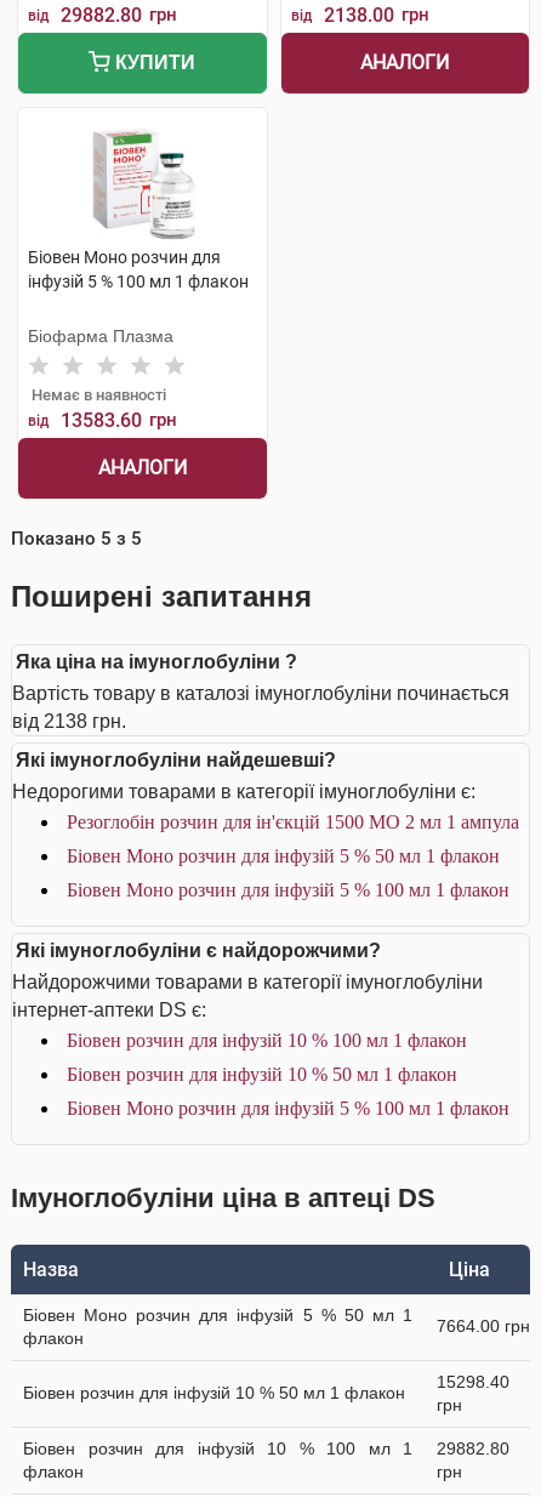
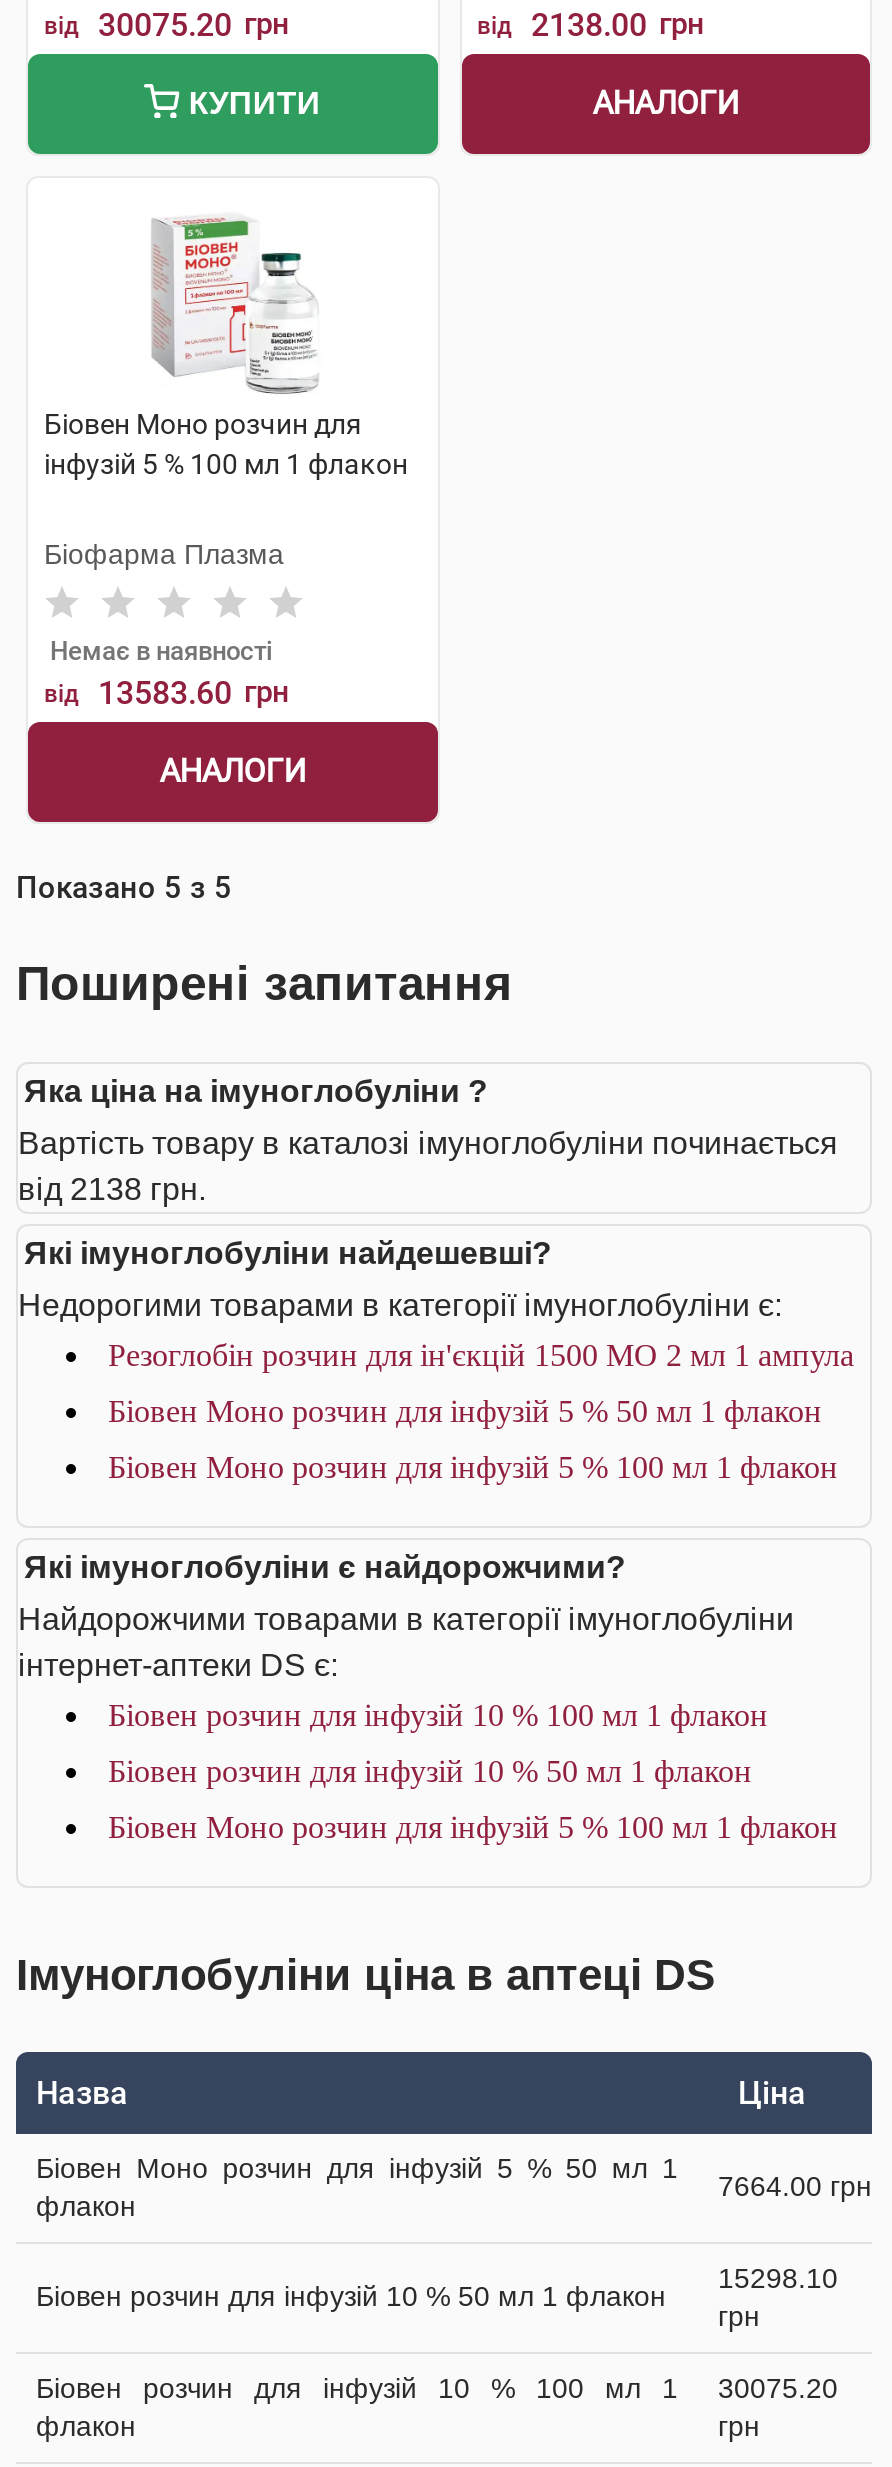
- від 29882.80 грн
+ від 30075.20 грн

- 15298.40
+ 15298.10

- Біовен розчин для інфузій 10 % 100 мл 1 29882.80
+ Біовен розчин для інфузій 10 % 100 мл 1 30075.20
